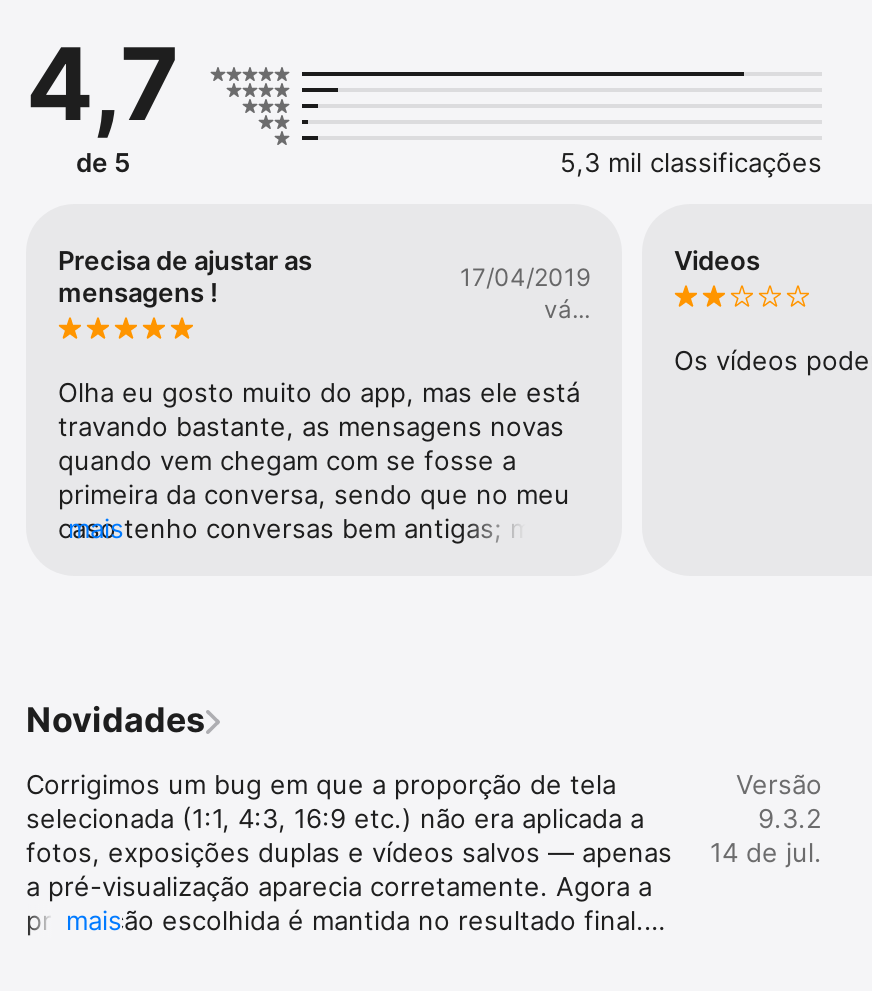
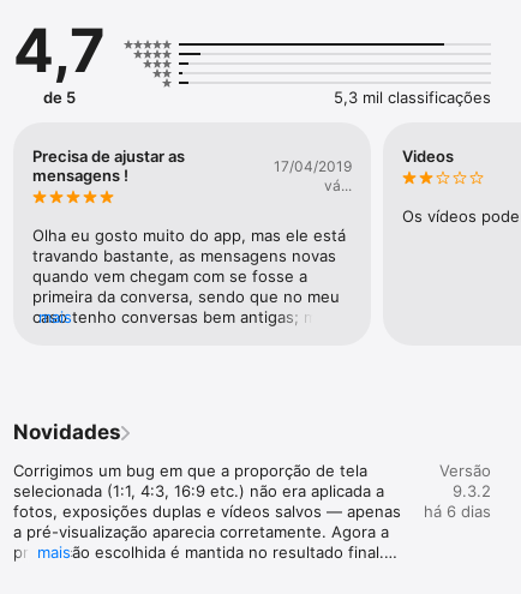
- fotos, exposições duplas e vídeos salvos — apenas 14 de jul.
+ fotos, exposições duplas e vídeos salvos — apenas há 6 dias
